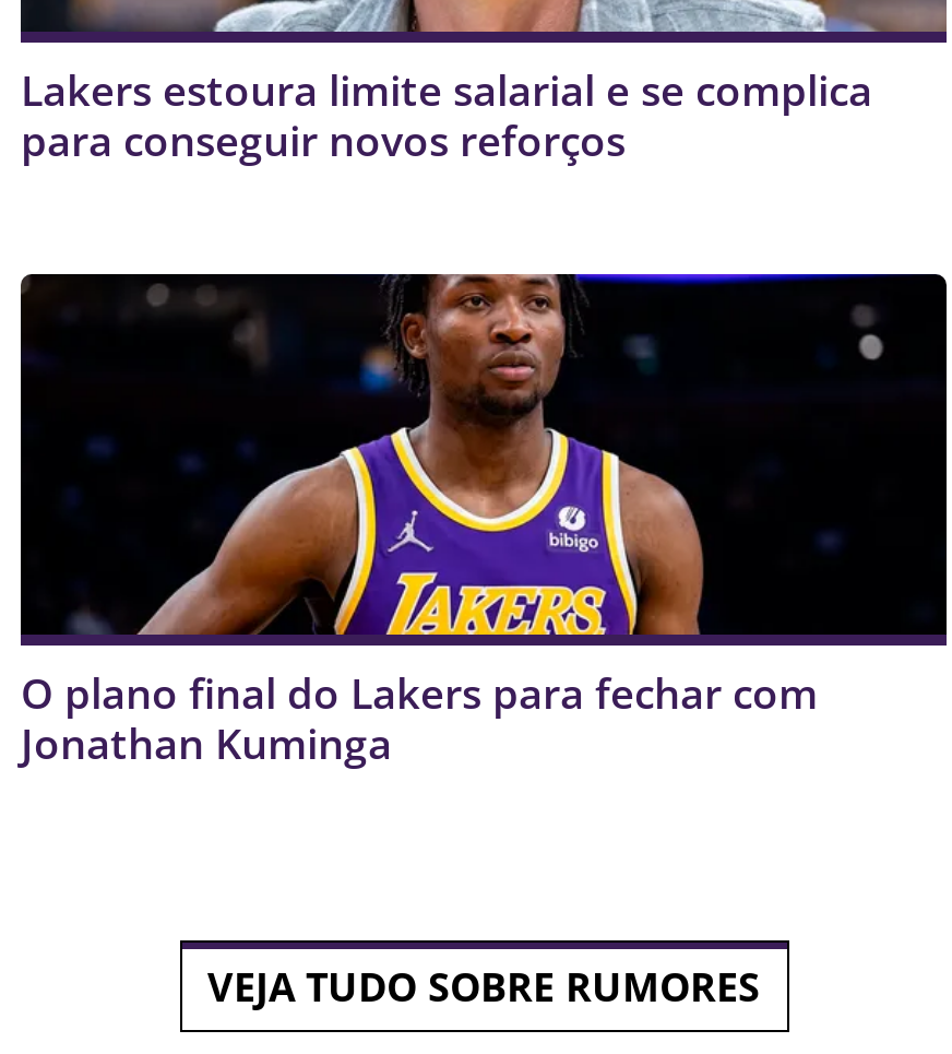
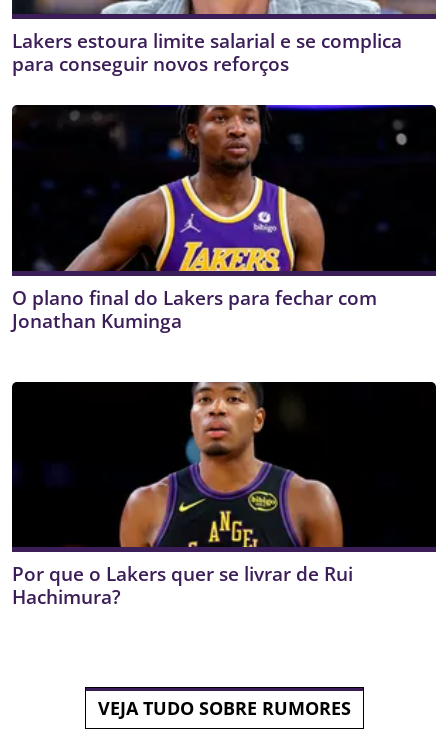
moved up: [image] | O plano final do Lakers para fechar com | Jonathan Kuminga

+ [image]
+ Por que o Lakers quer se livrar de Rui
+ Hachimura?
